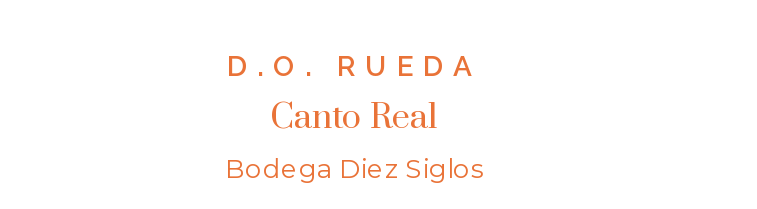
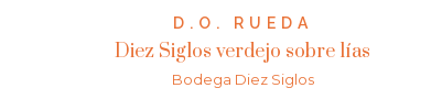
- Canto Real
+ Diez Siglos verdejo sobre lías
